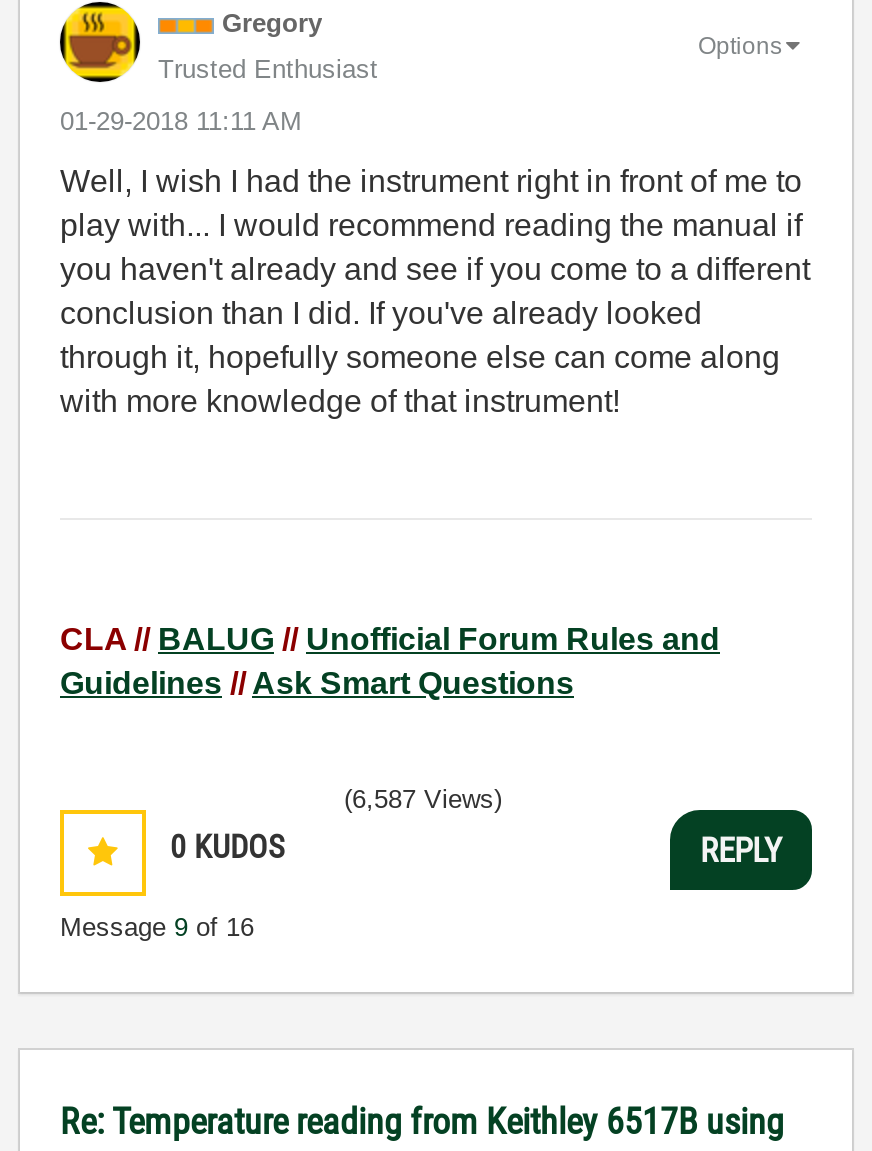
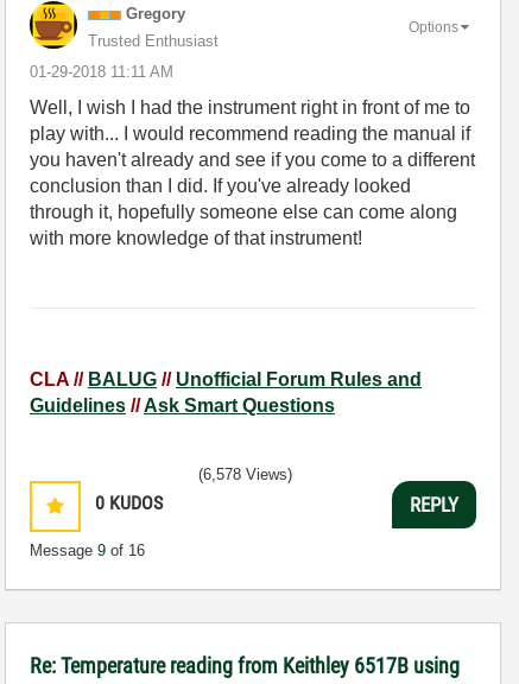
- (6,587 Views)
+ (6,578 Views)
